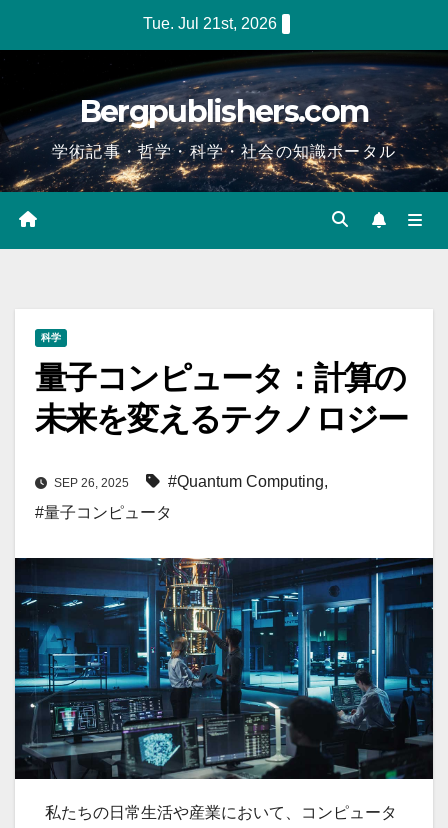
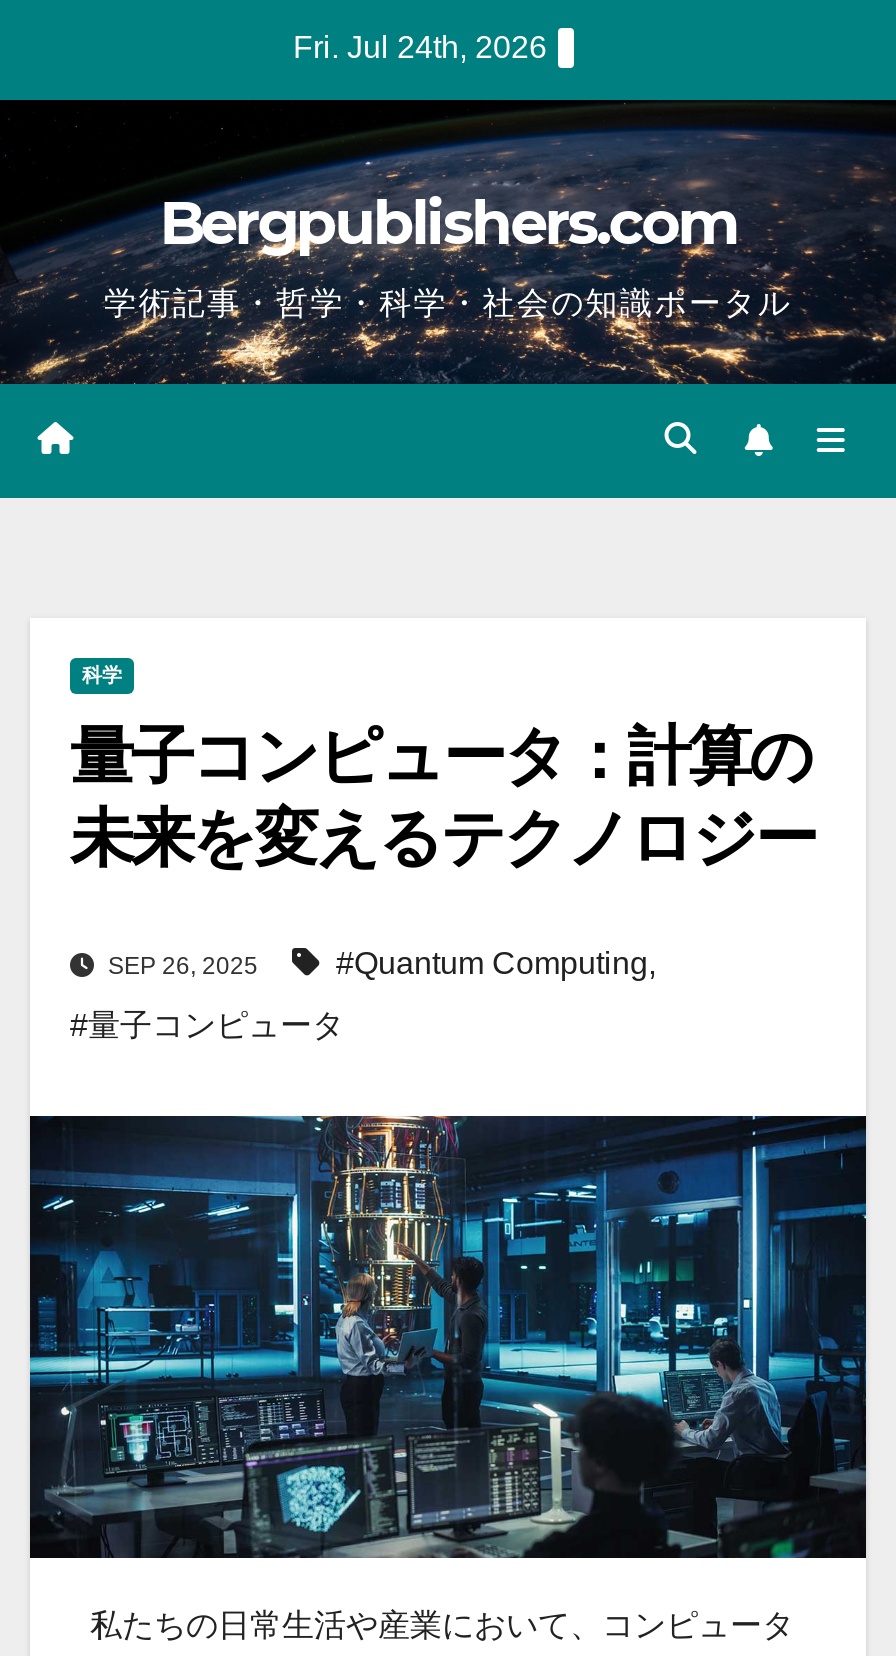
- Tue. Jul 21st, 2026
+ Fri. Jul 24th, 2026
